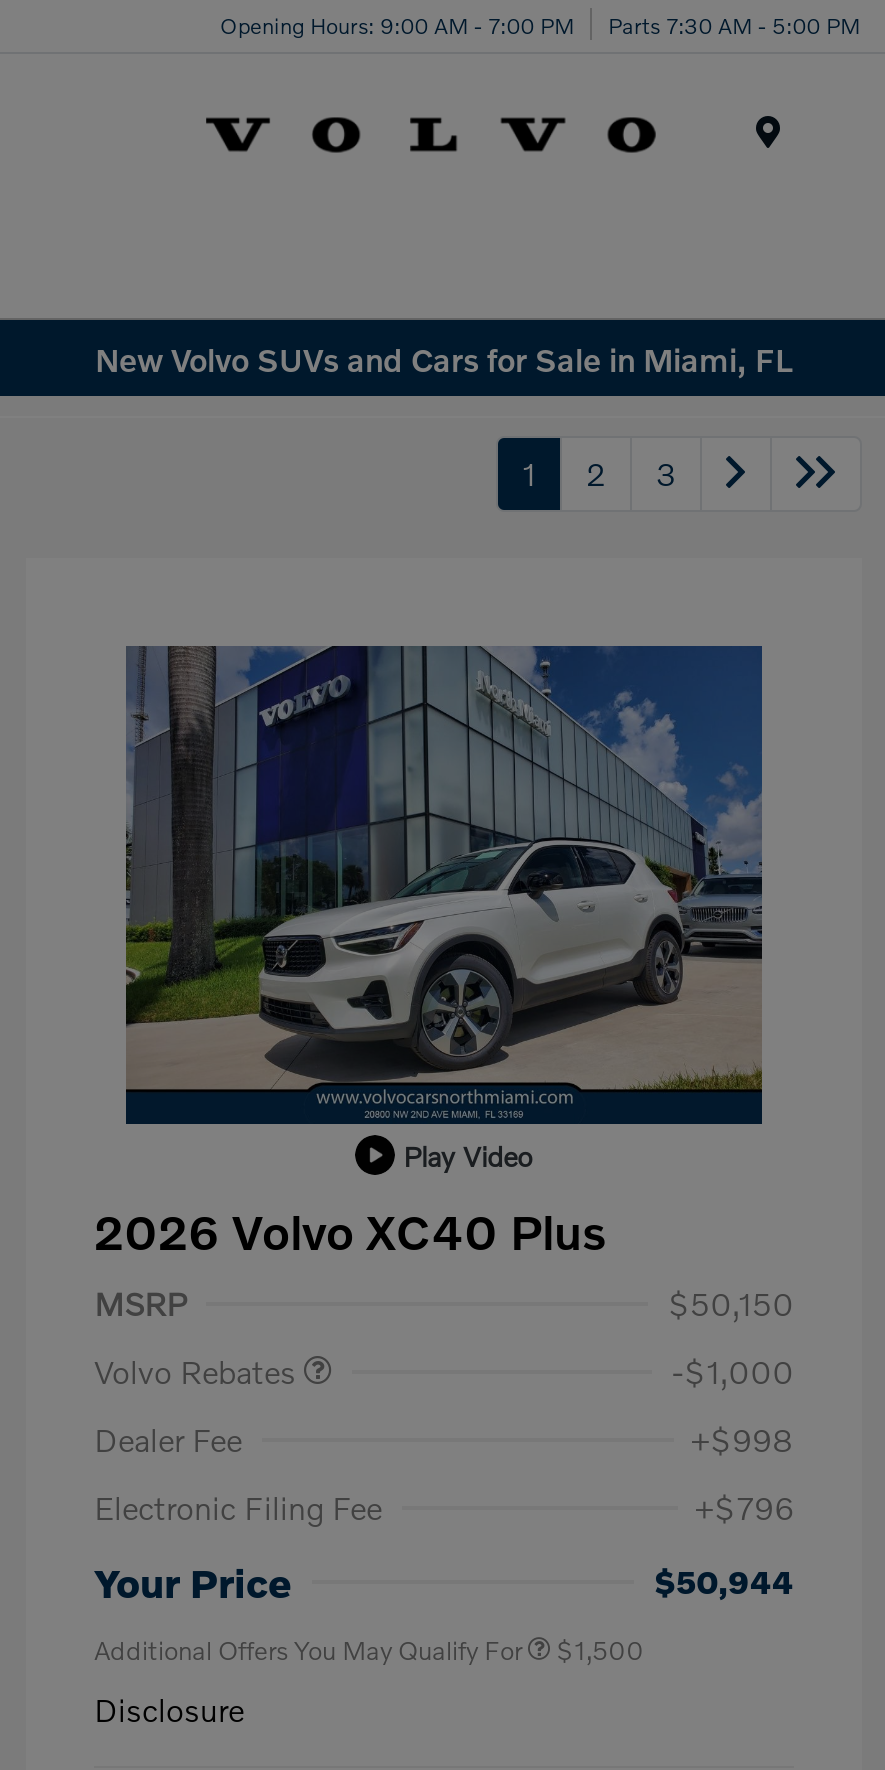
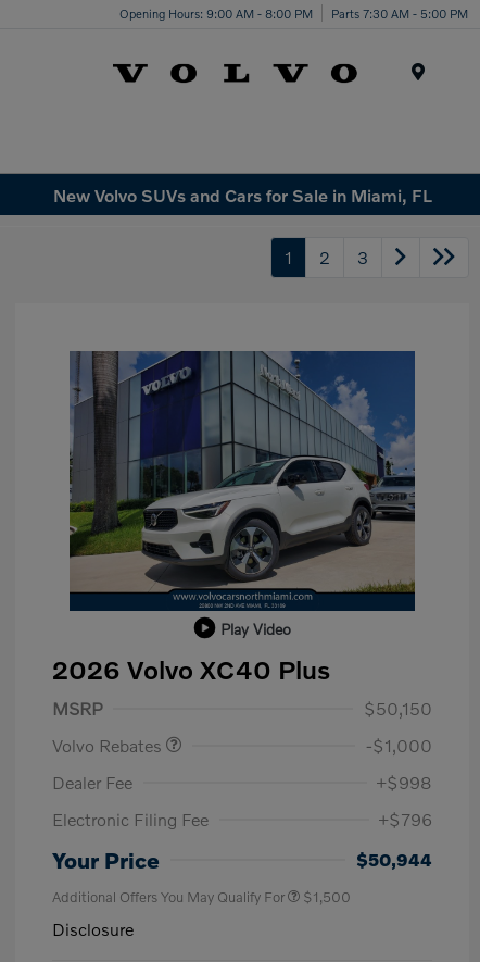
- Opening Hours: 9:00 AM - 7:00 PM
+ Opening Hours: 9:00 AM - 8:00 PM
